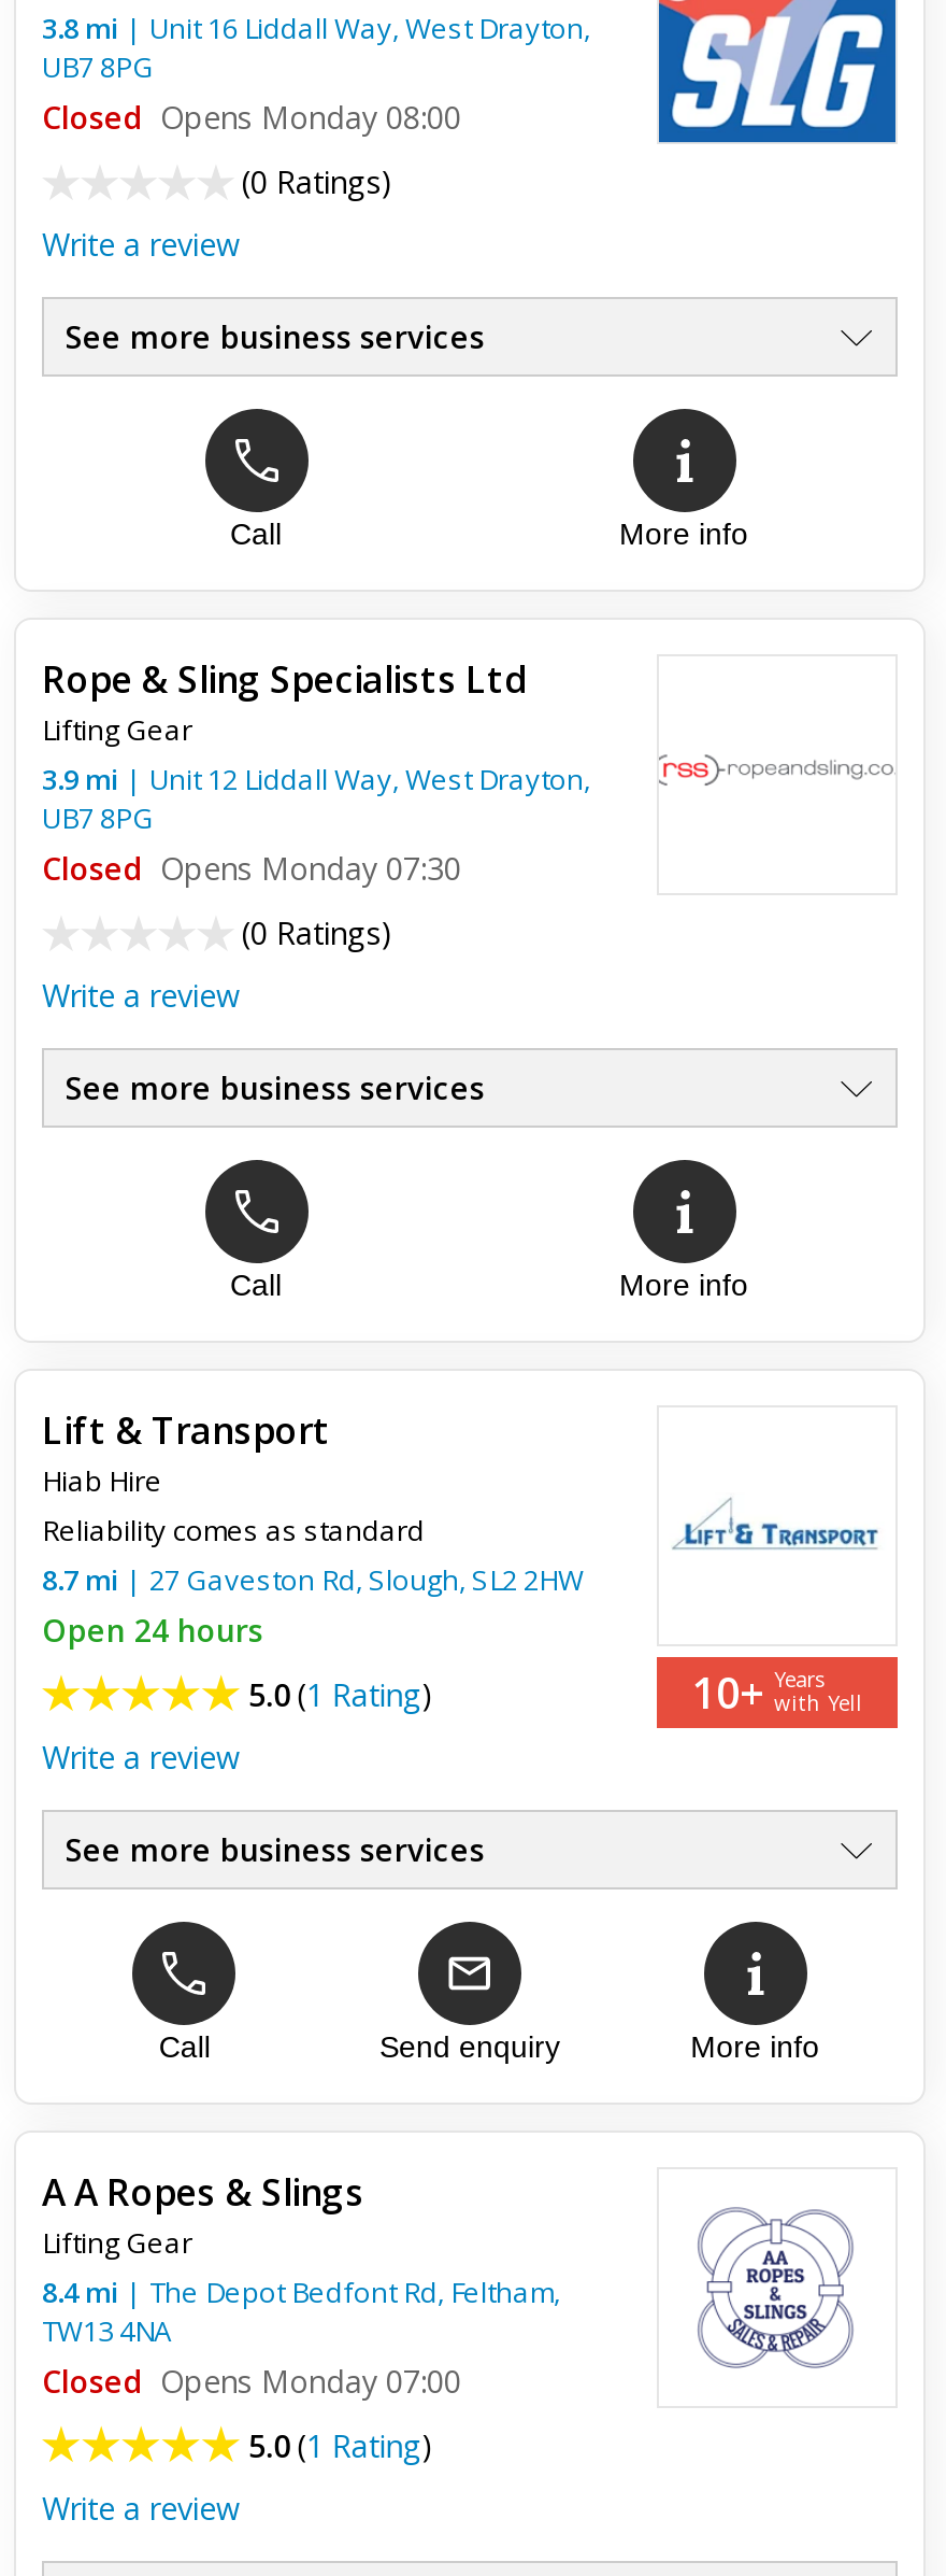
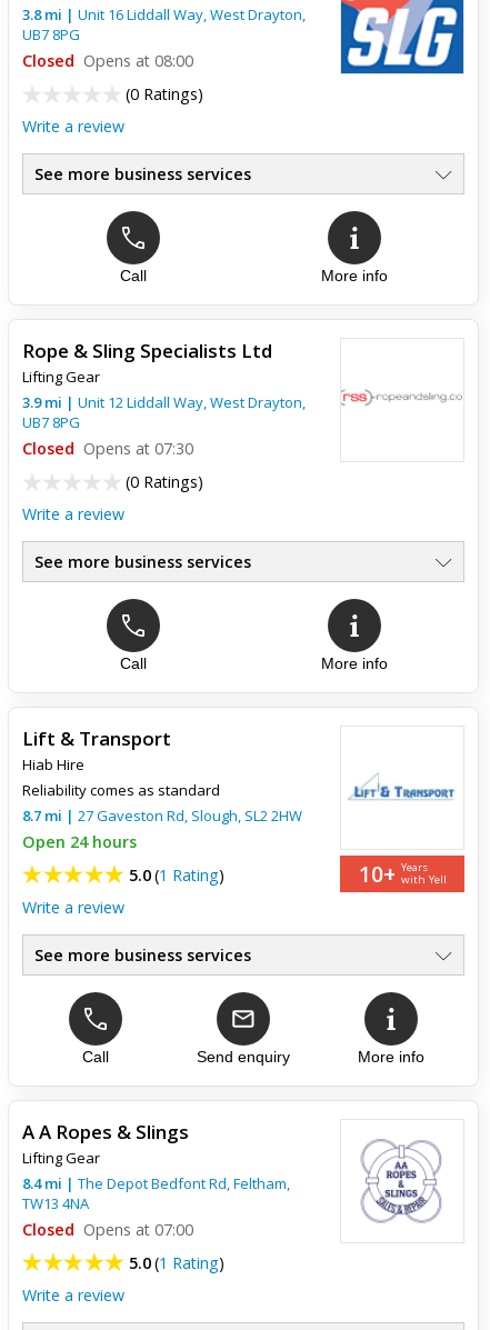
- Closed Opens Monday 08:00
+ Closed Opens at 08:00

- Closed Opens Monday 07:30
+ Closed Opens at 07:30

- Closed Opens Monday 07:00
+ Closed Opens at 07:00
